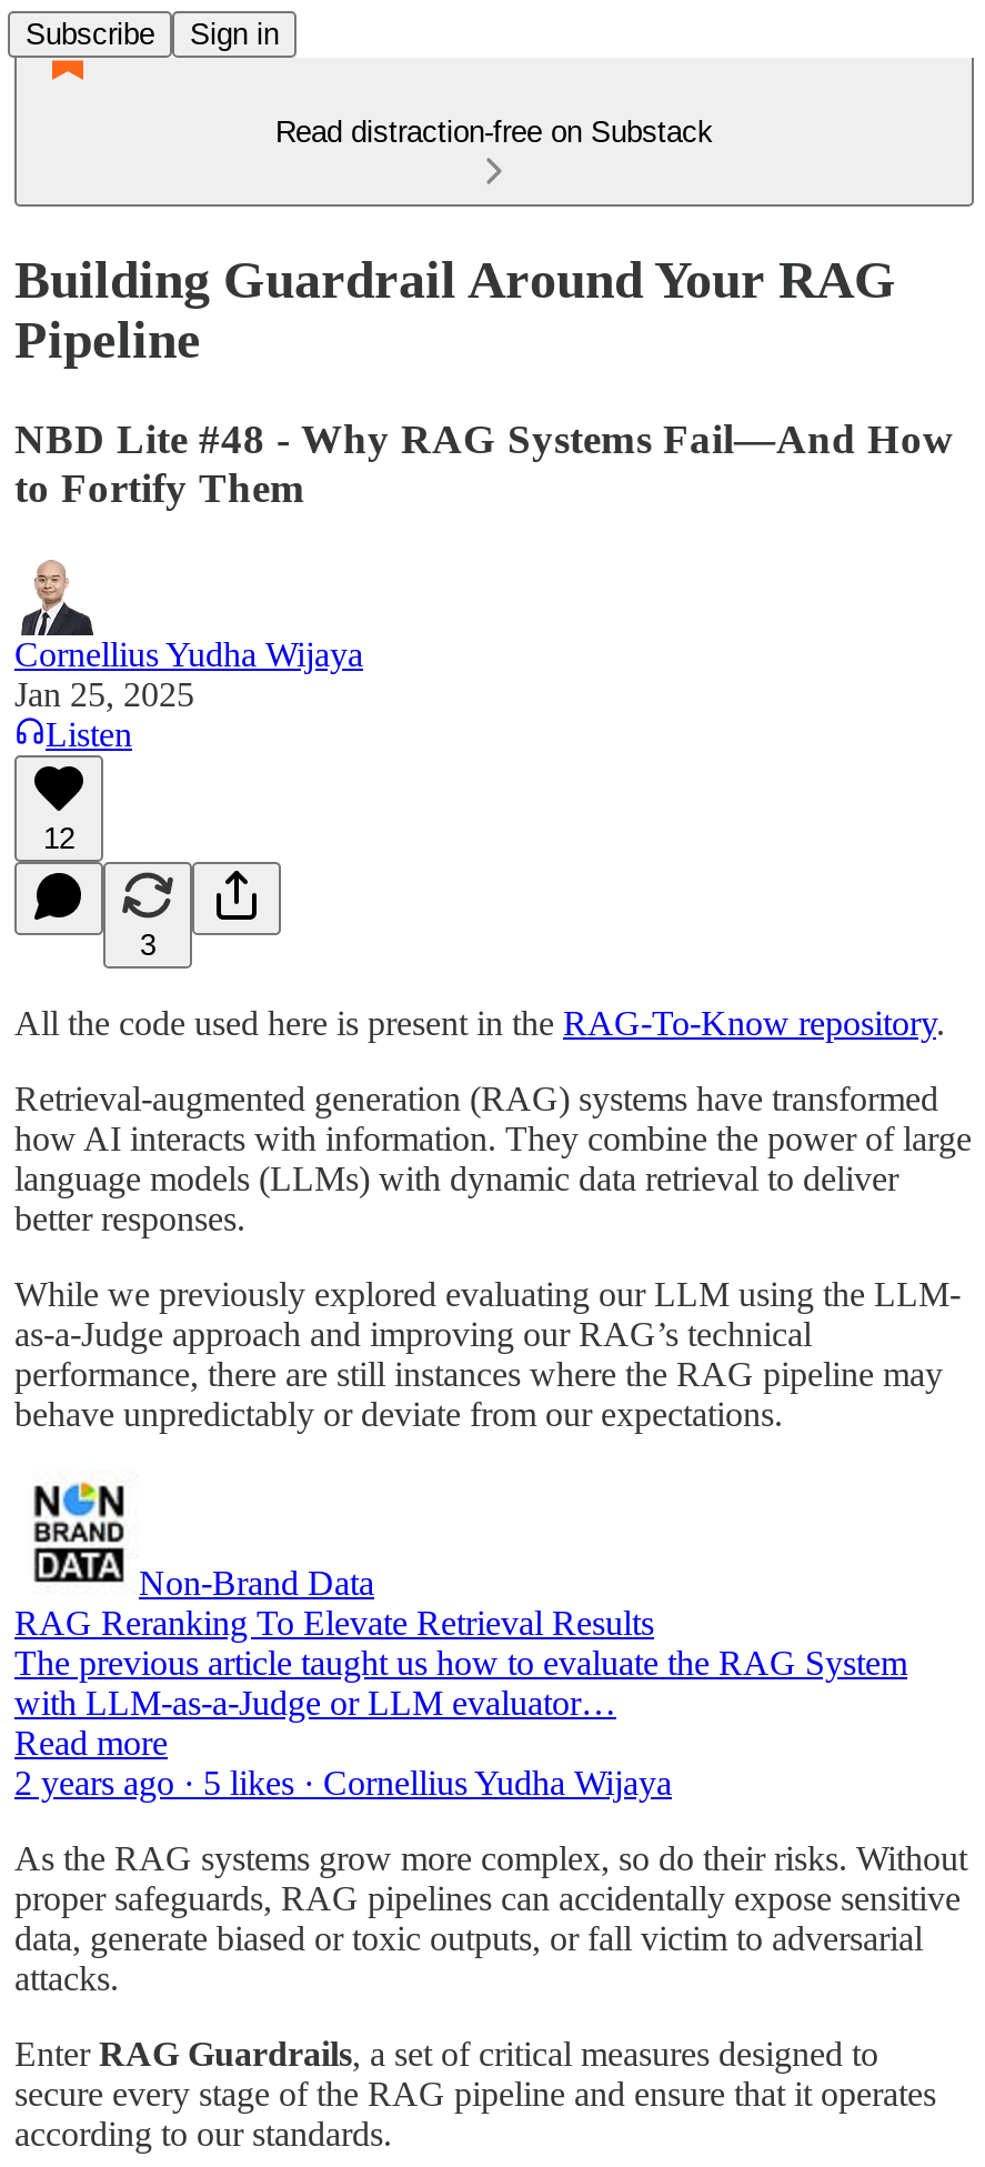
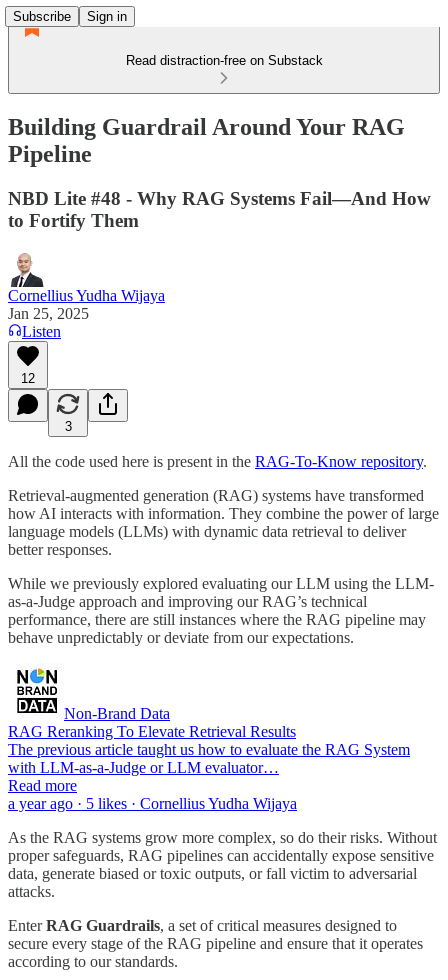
- 2 years ago · 5 likes · Cornellius Yudha Wijaya
+ a year ago · 5 likes · Cornellius Yudha Wijaya
